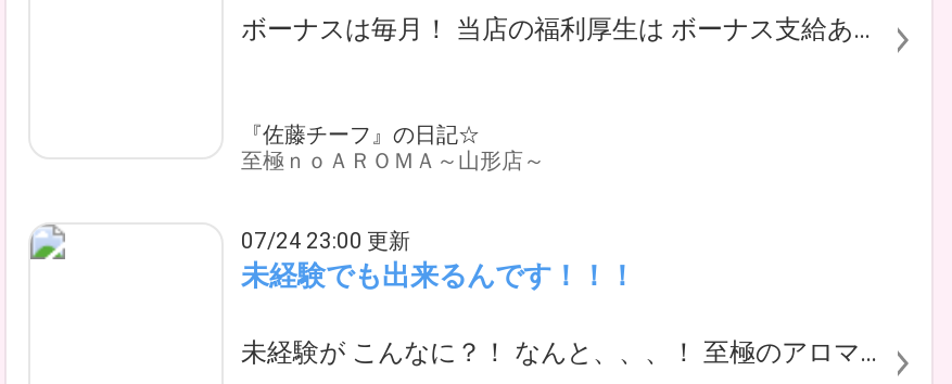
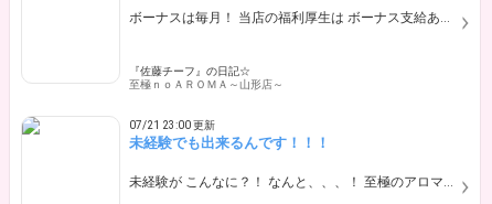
- 07/24 23:00 更新
+ 07/21 23:00 更新
